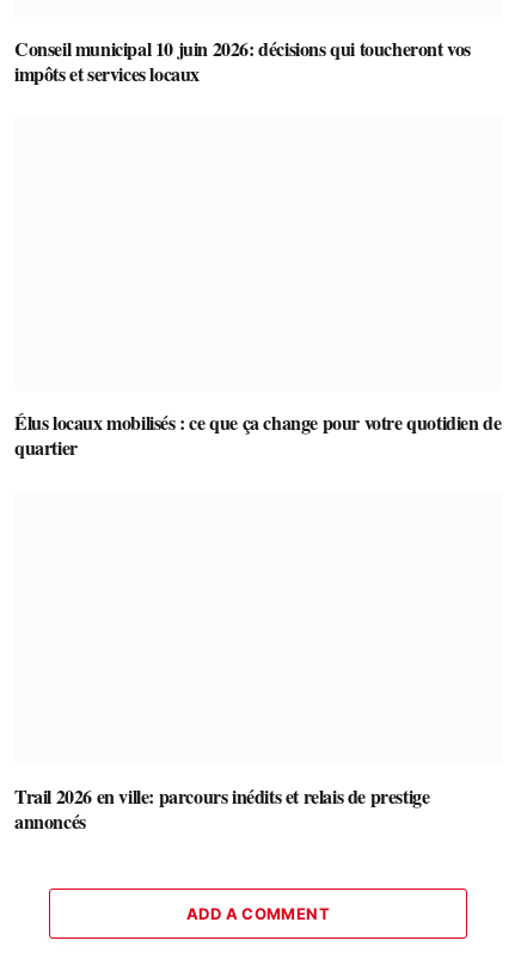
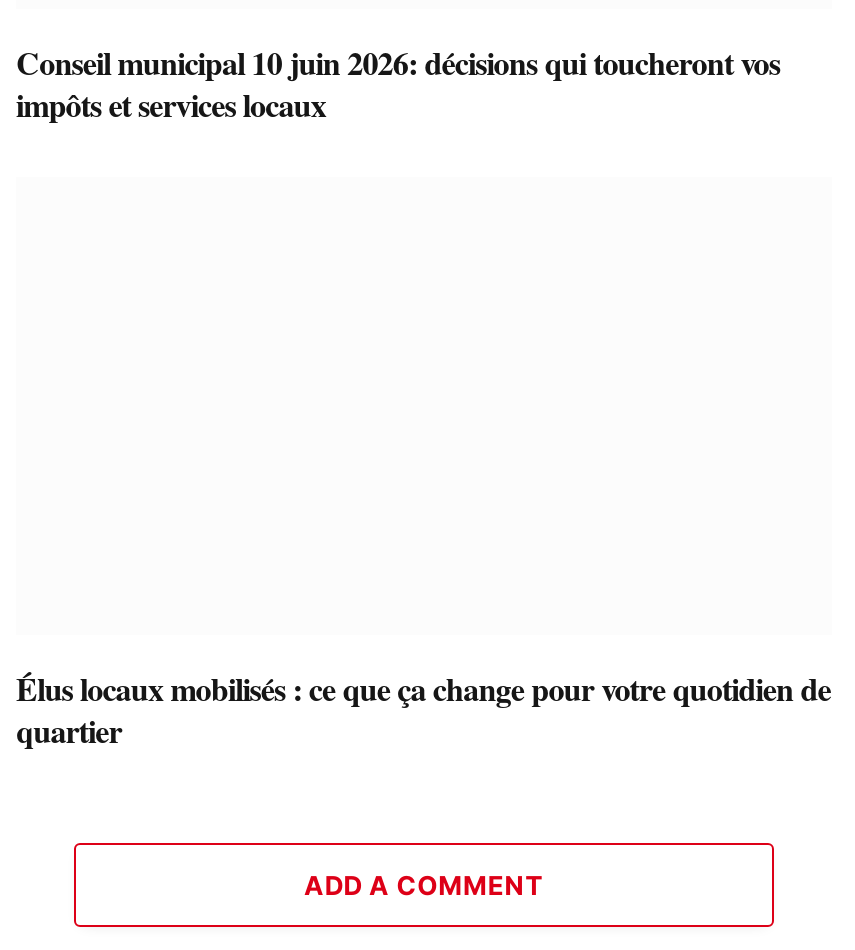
- Trail 2026 en ville: parcours inédits et relais de prestige
- annoncés
